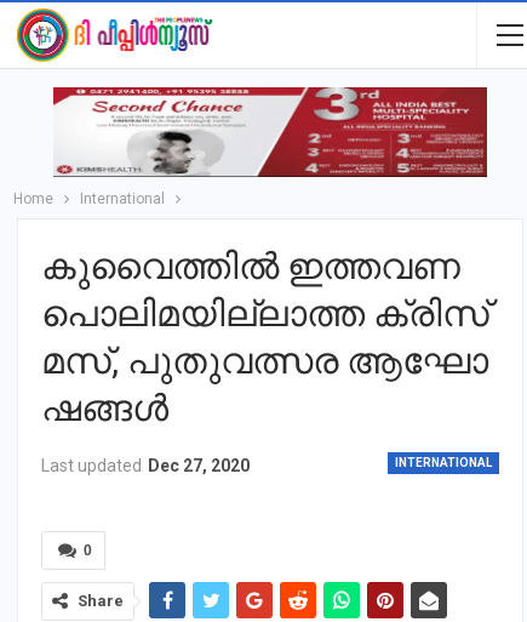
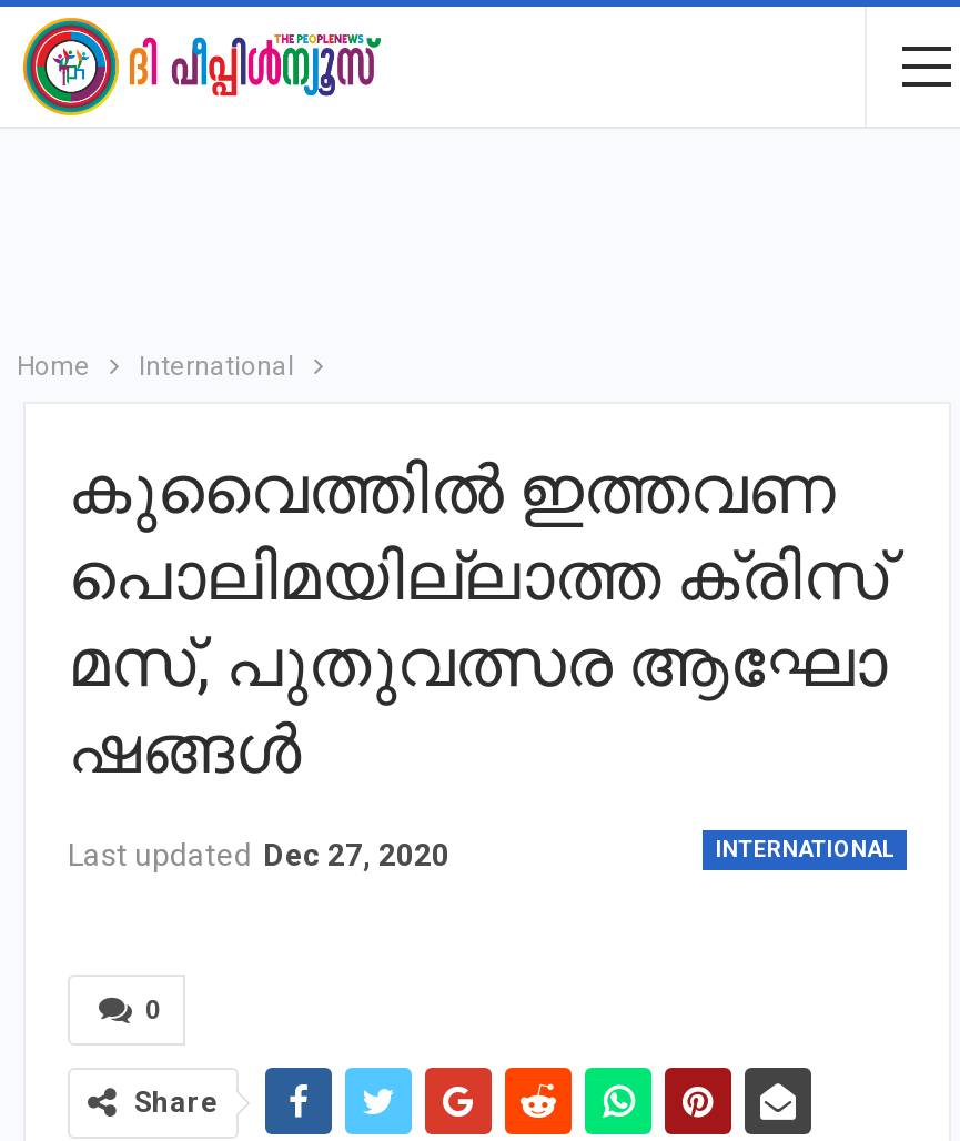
- [image]
